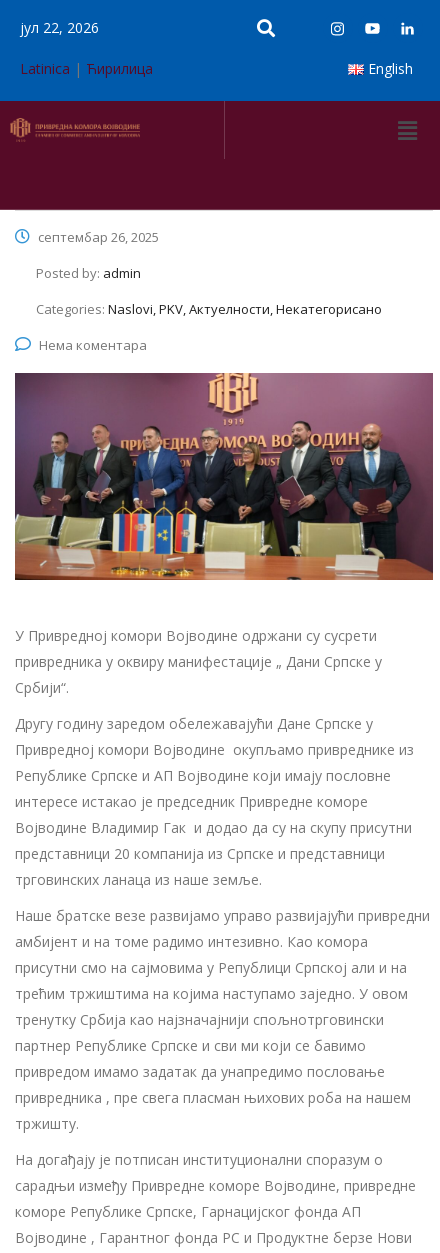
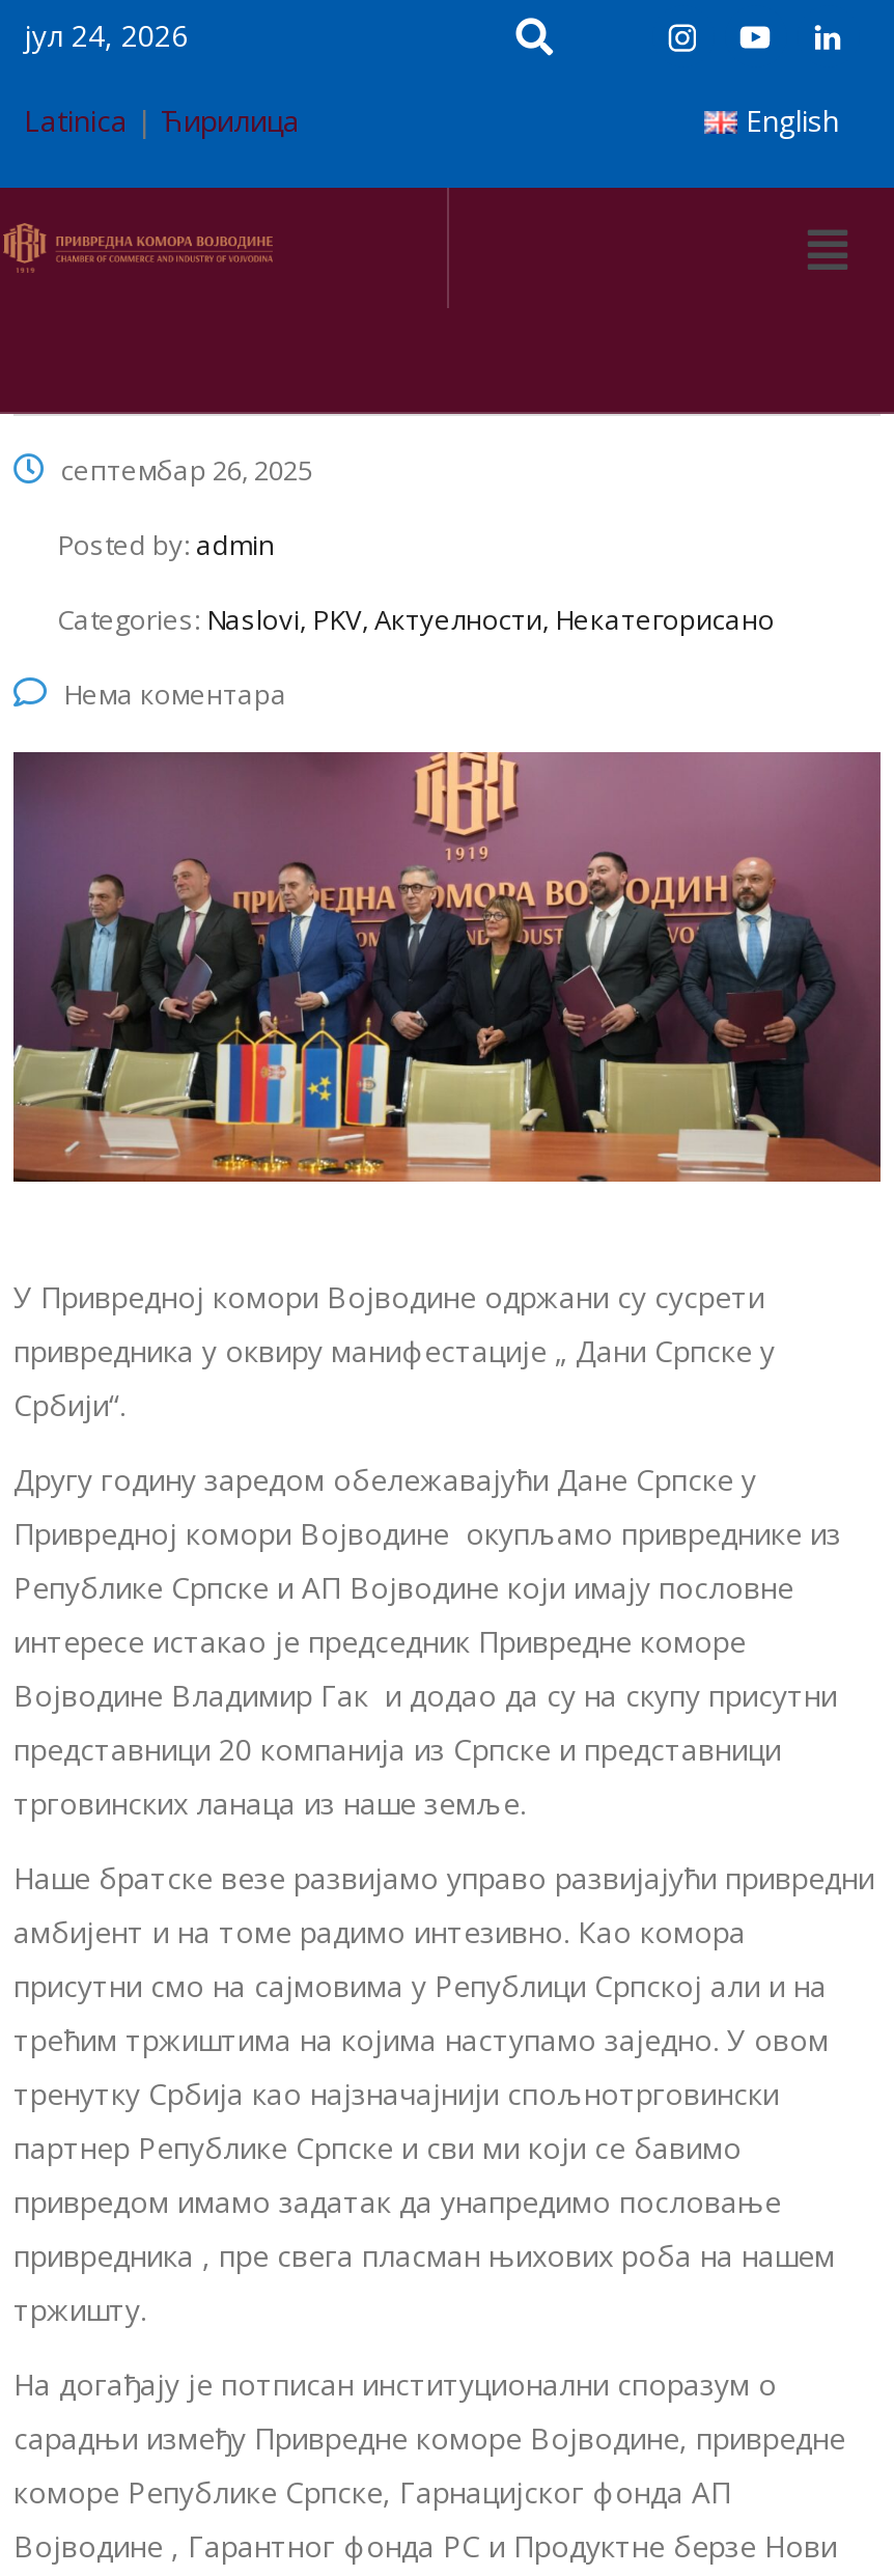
- јул 22, 2026
+ јул 24, 2026
